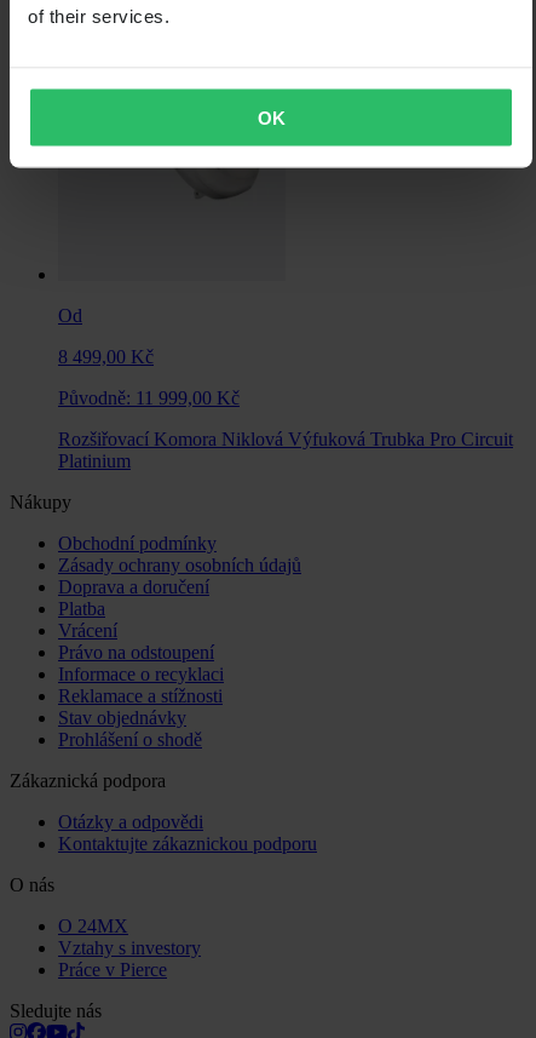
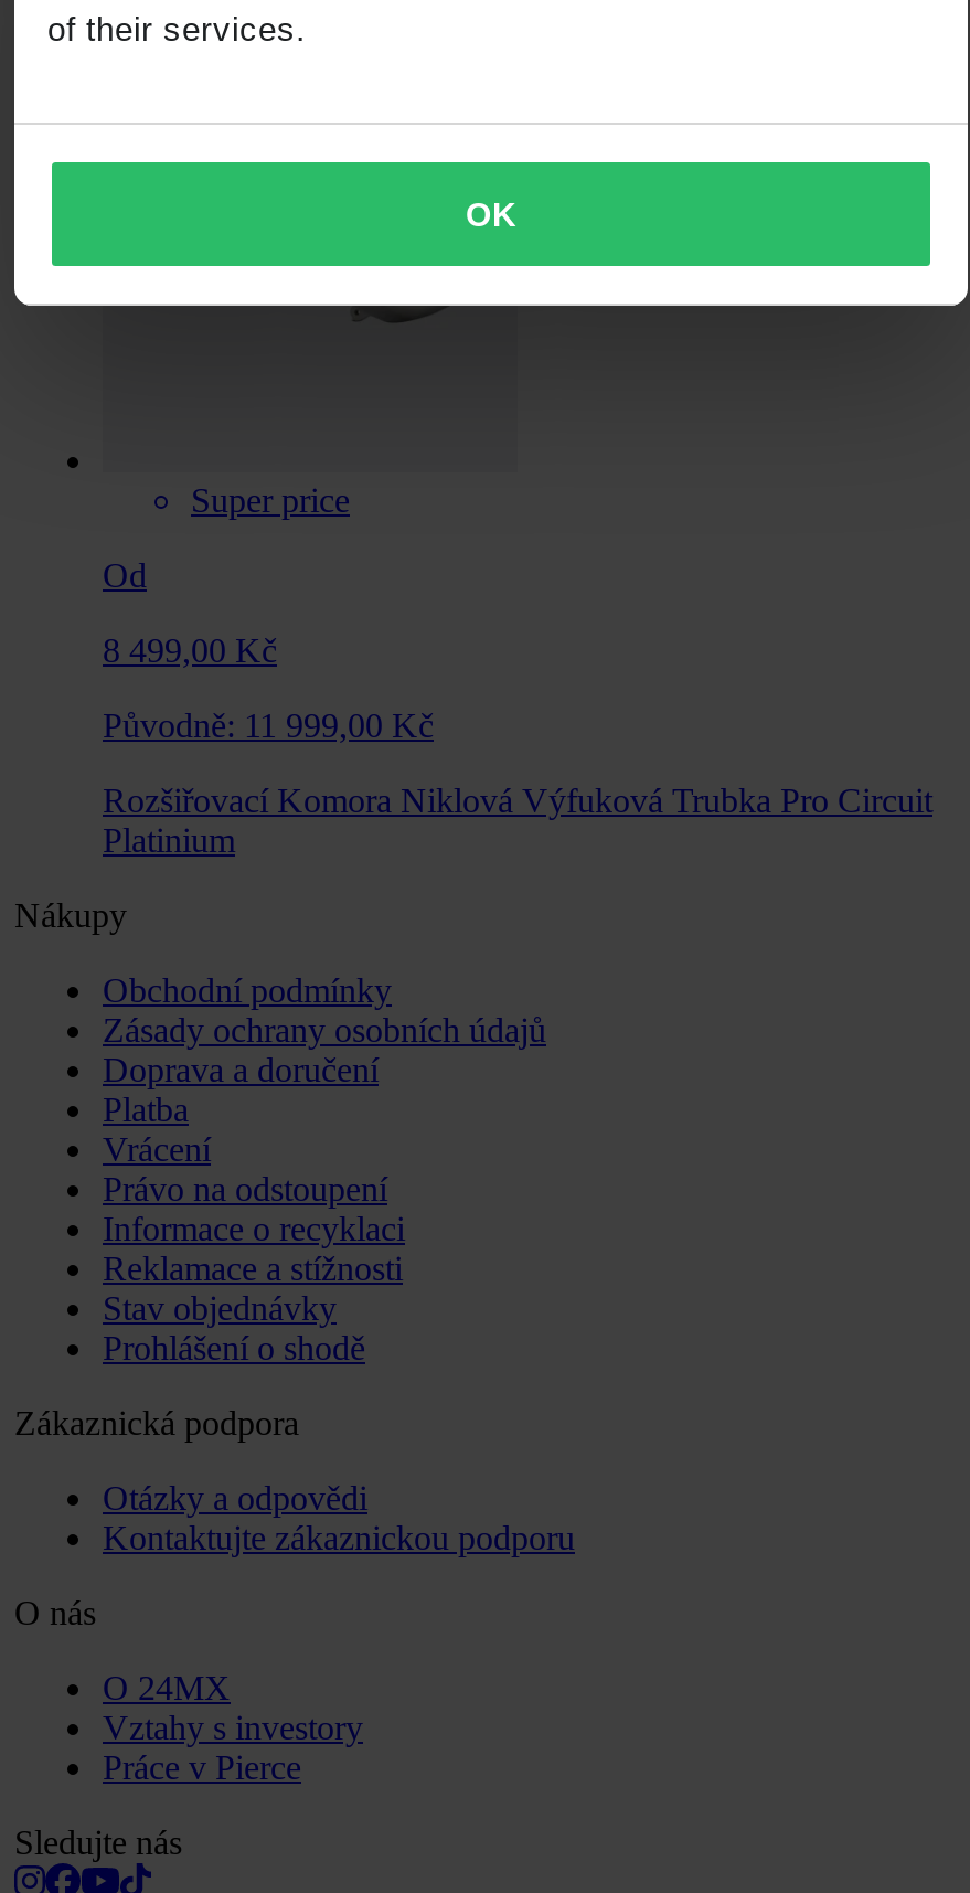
+ Super price
